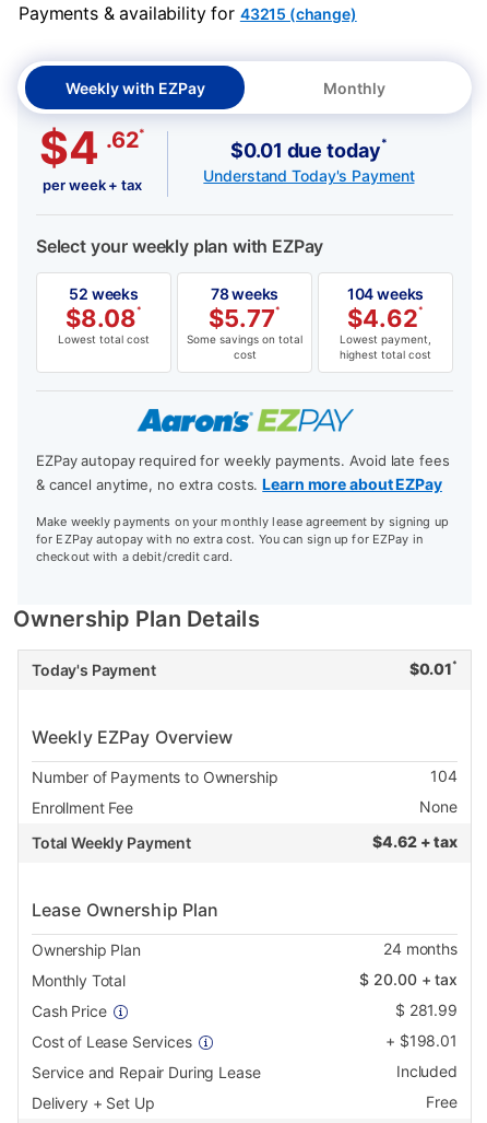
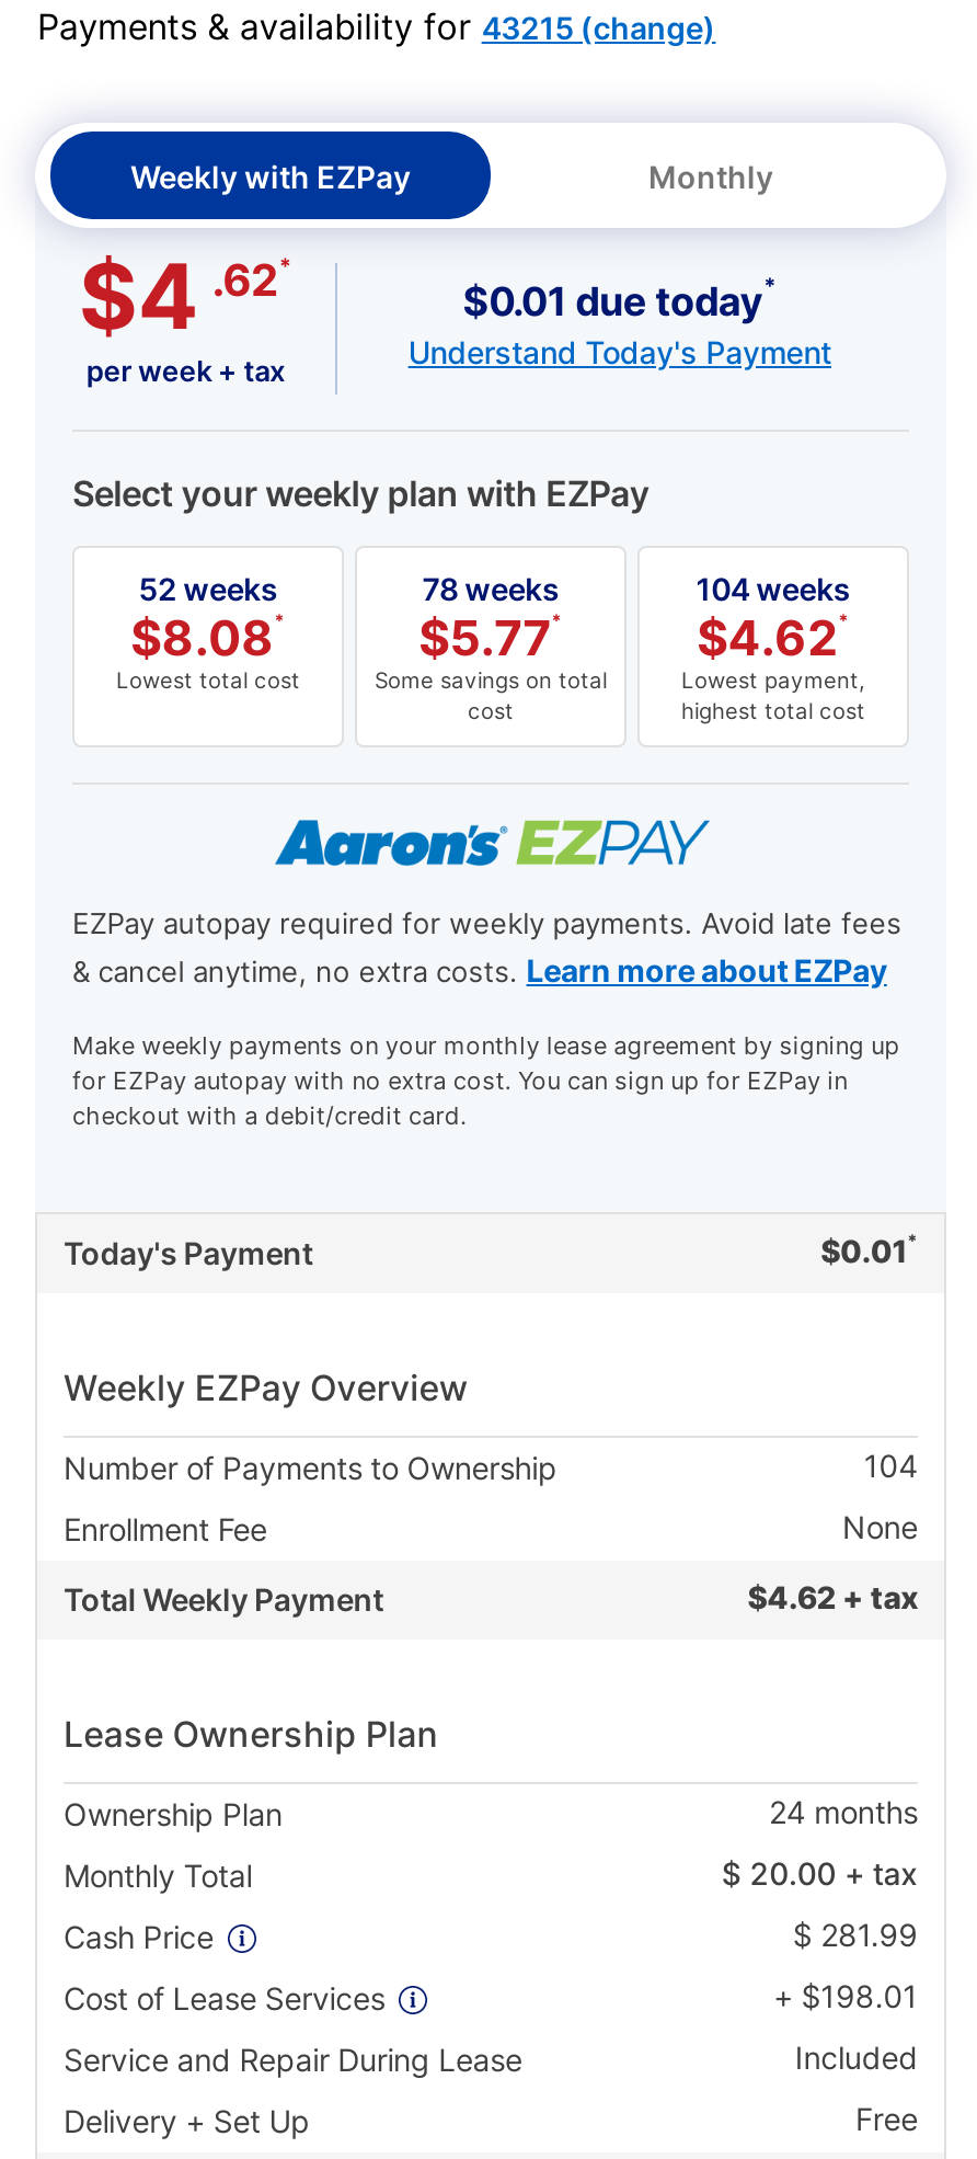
- Ownership Plan Details
